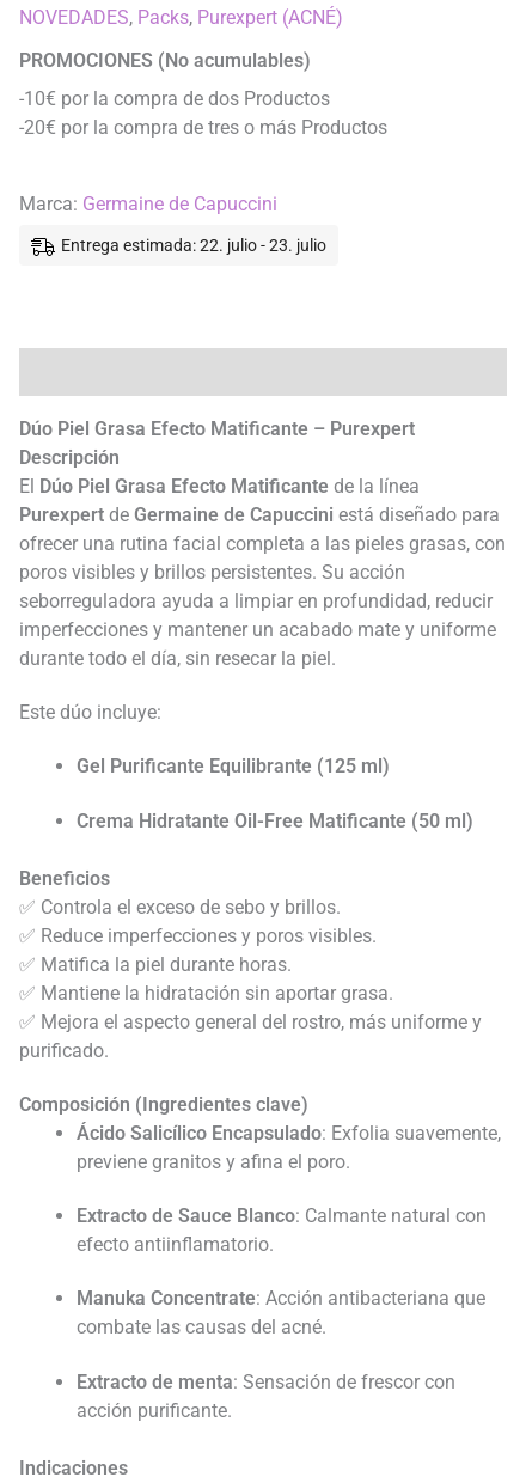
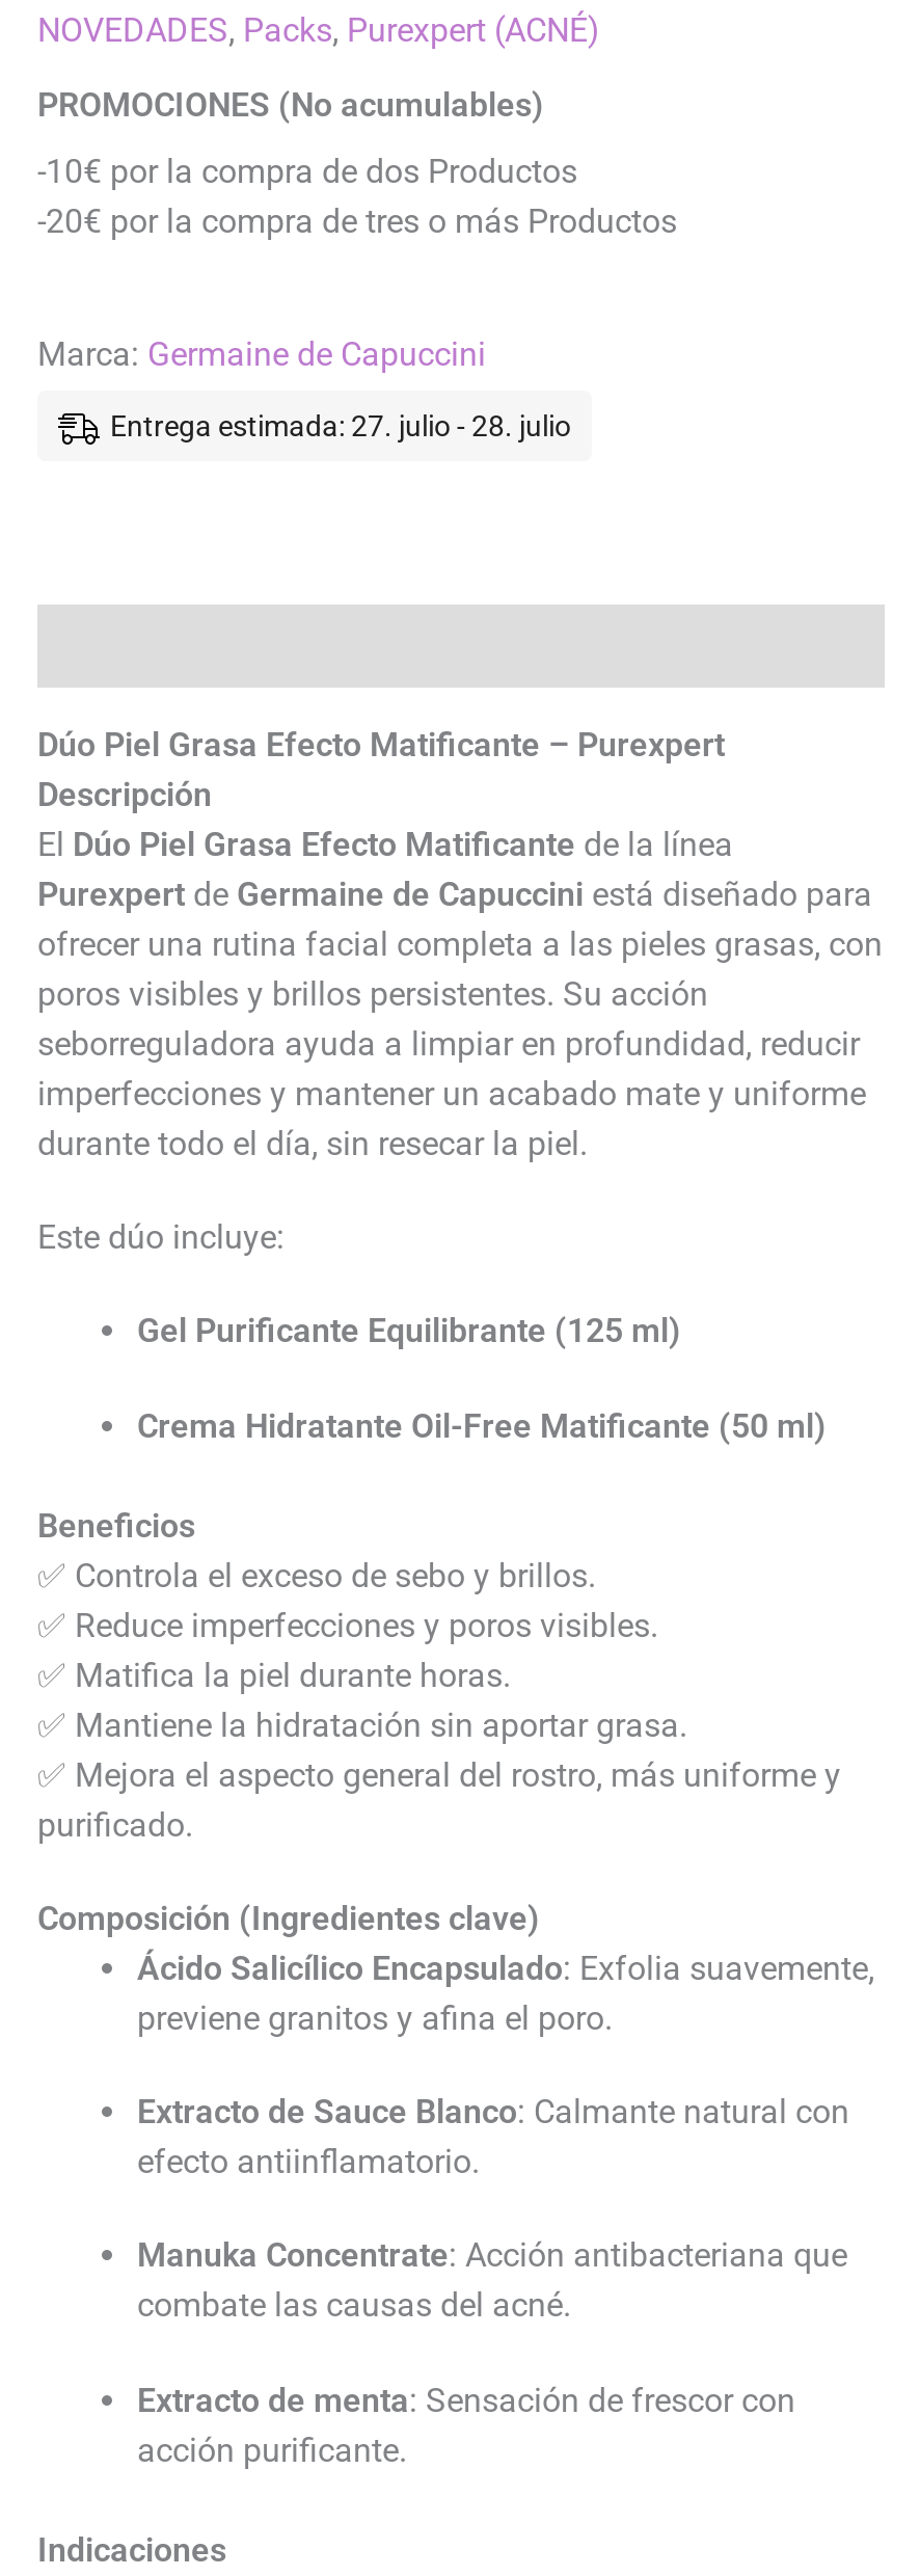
- Entrega estimada: 22. julio - 23. julio
+ Entrega estimada: 27. julio - 28. julio
